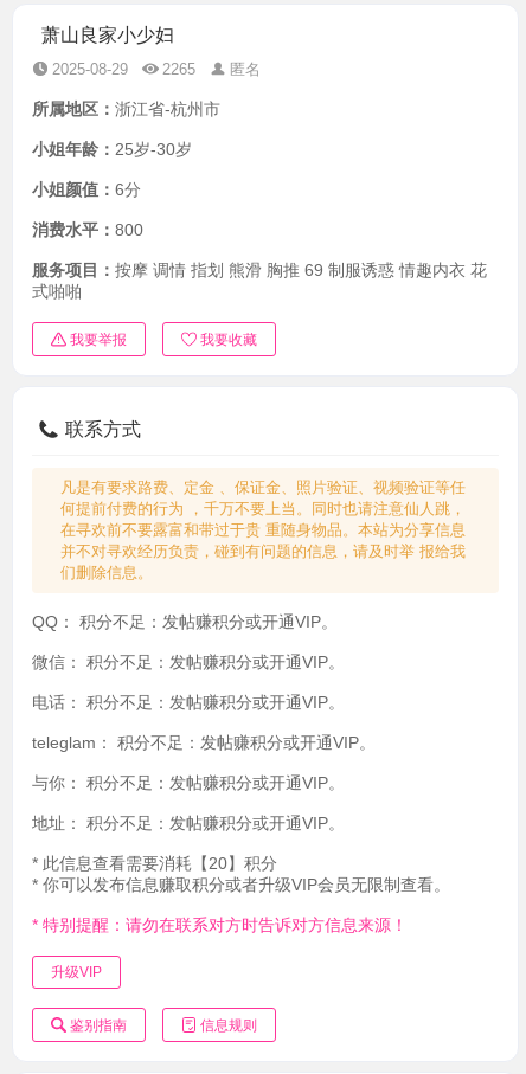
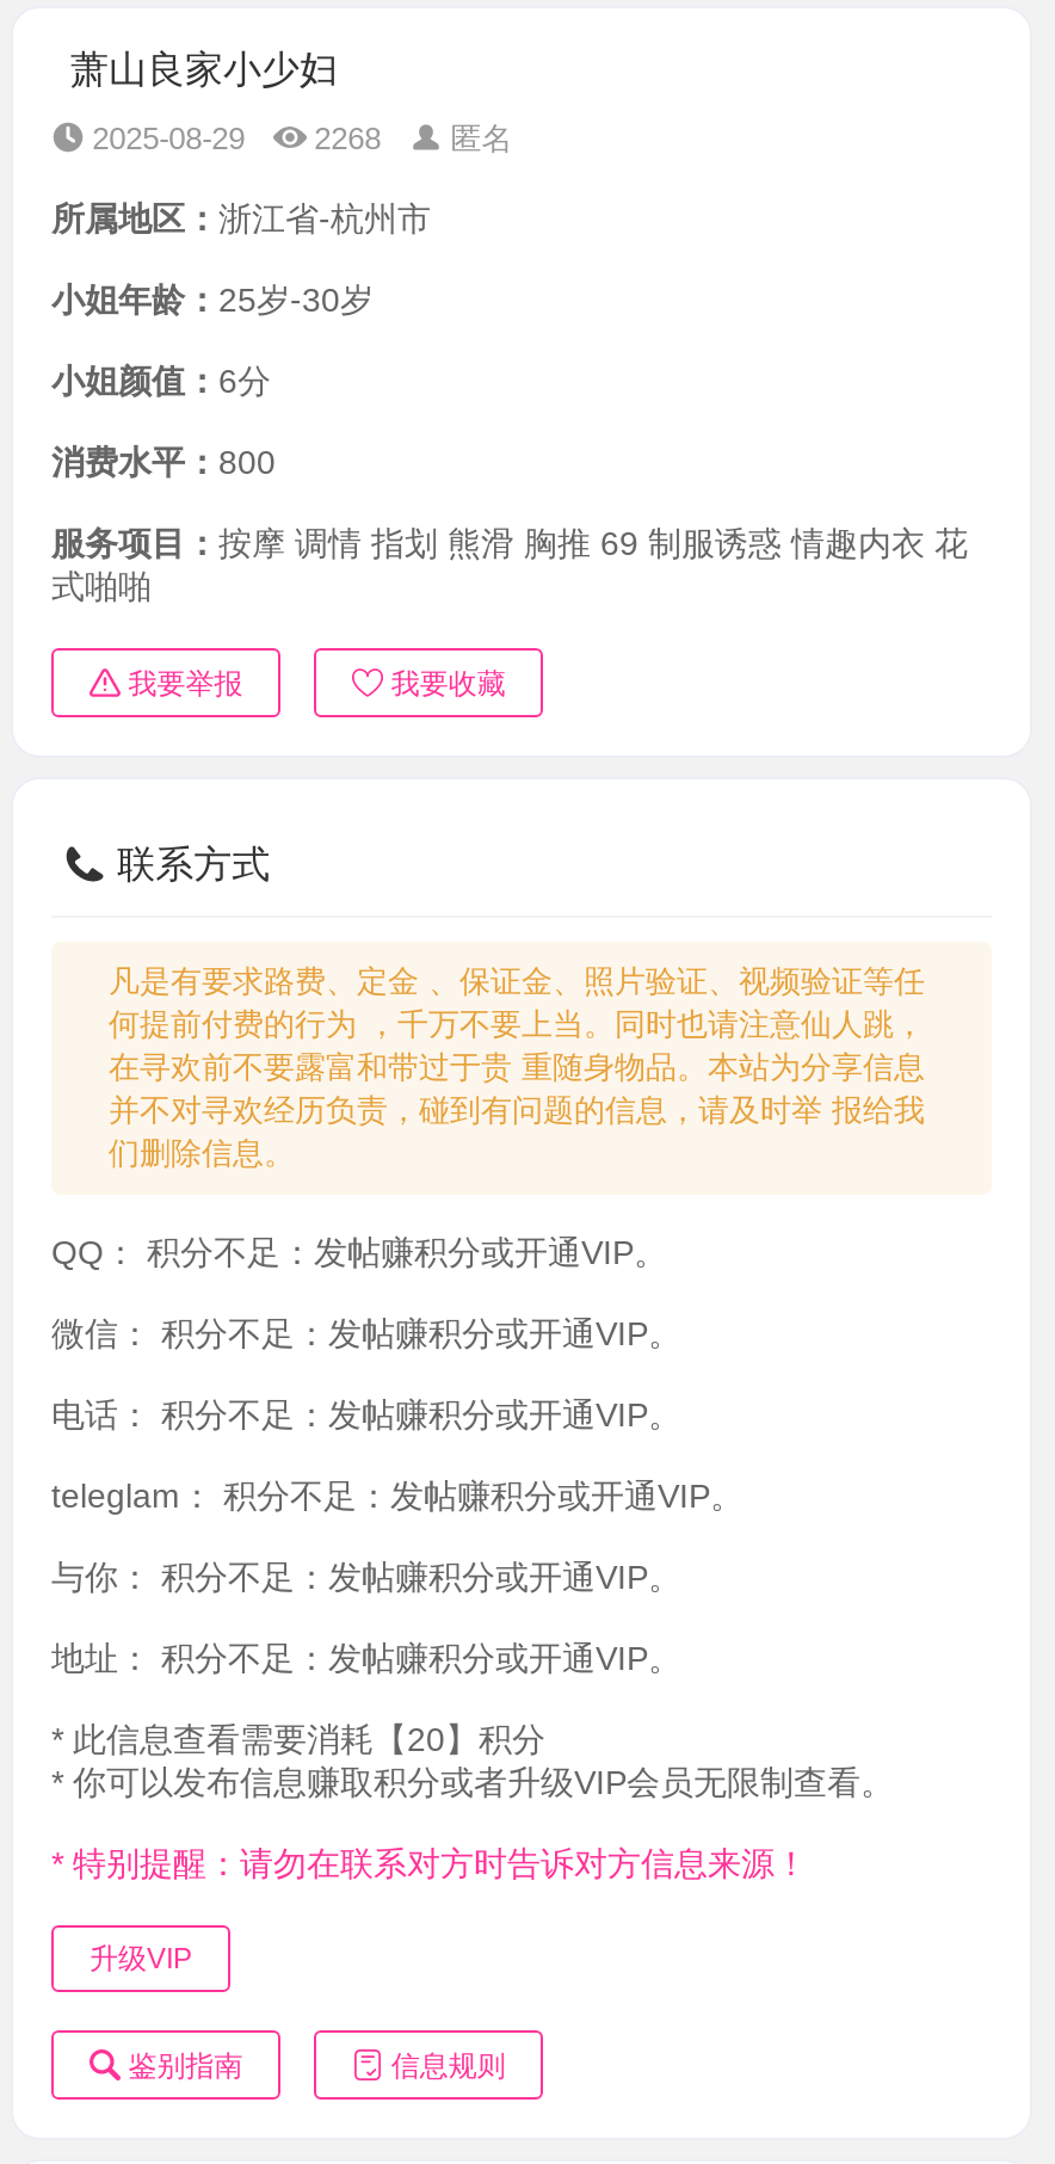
- 2025-08-29 2265 匿名
+ 2025-08-29 2268 匿名
